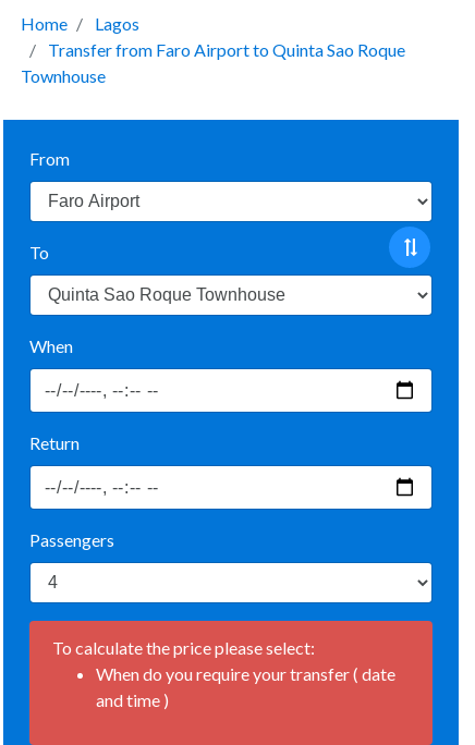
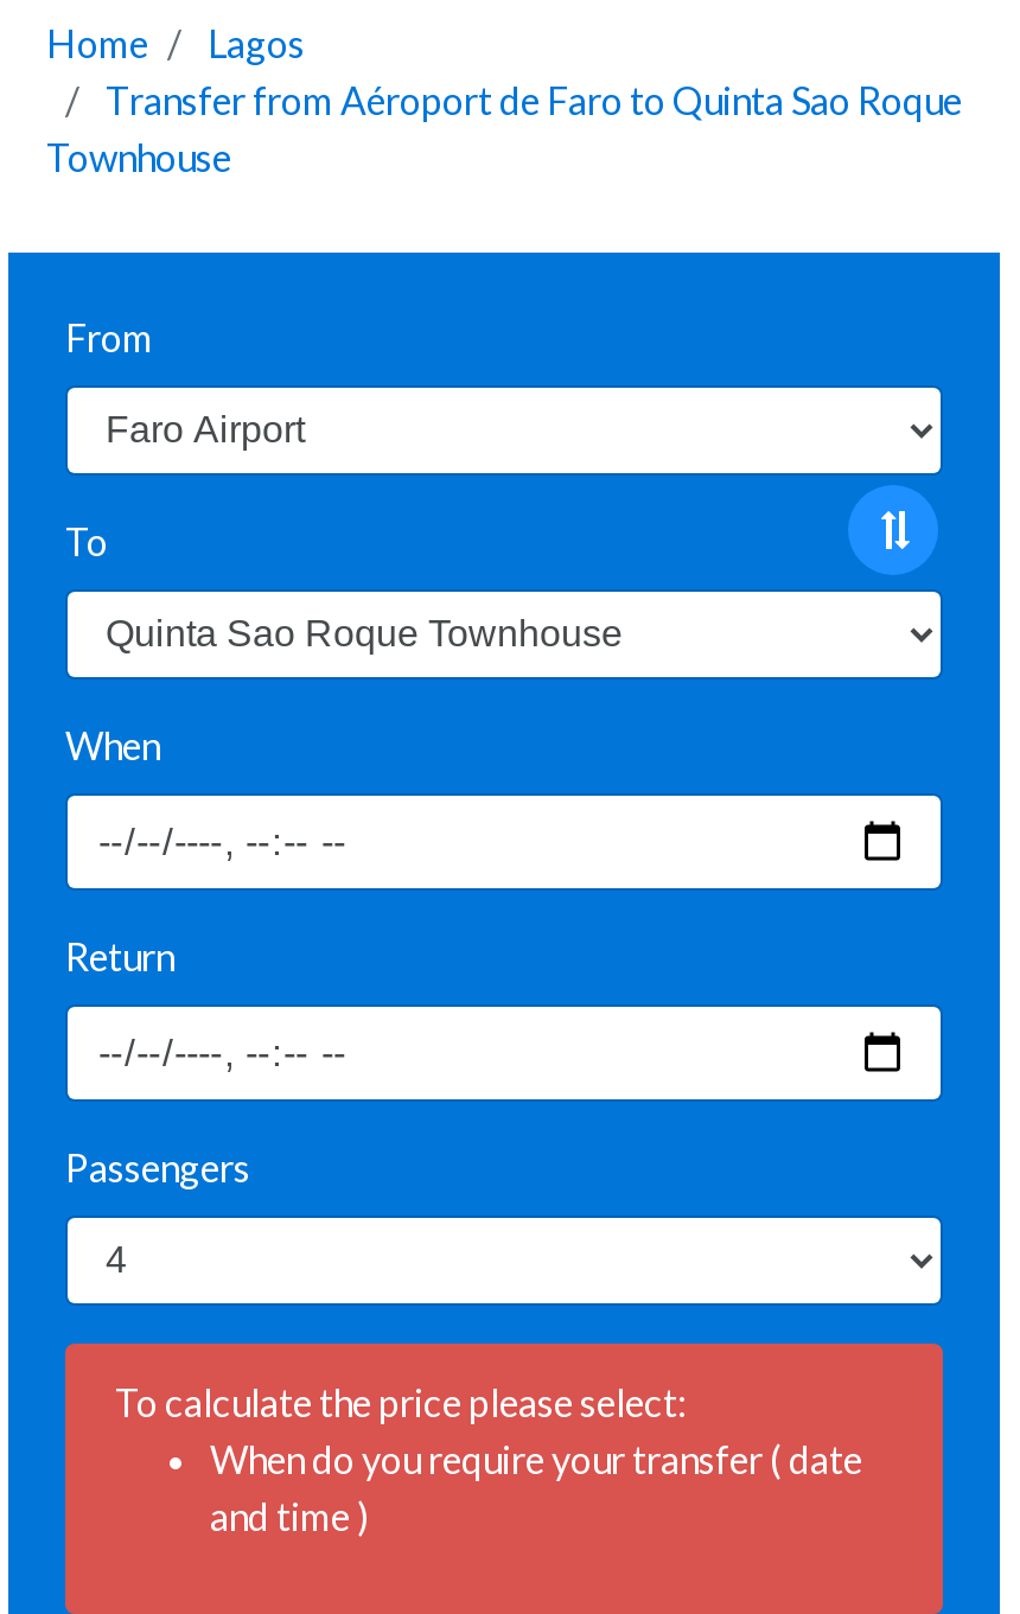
- Transfer from Faro Airport to Quinta Sao Roque
+ Transfer from Aéroport de Faro to Quinta Sao Roque
